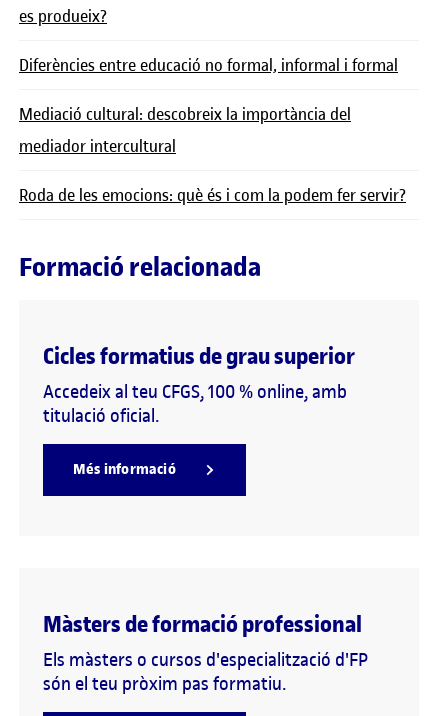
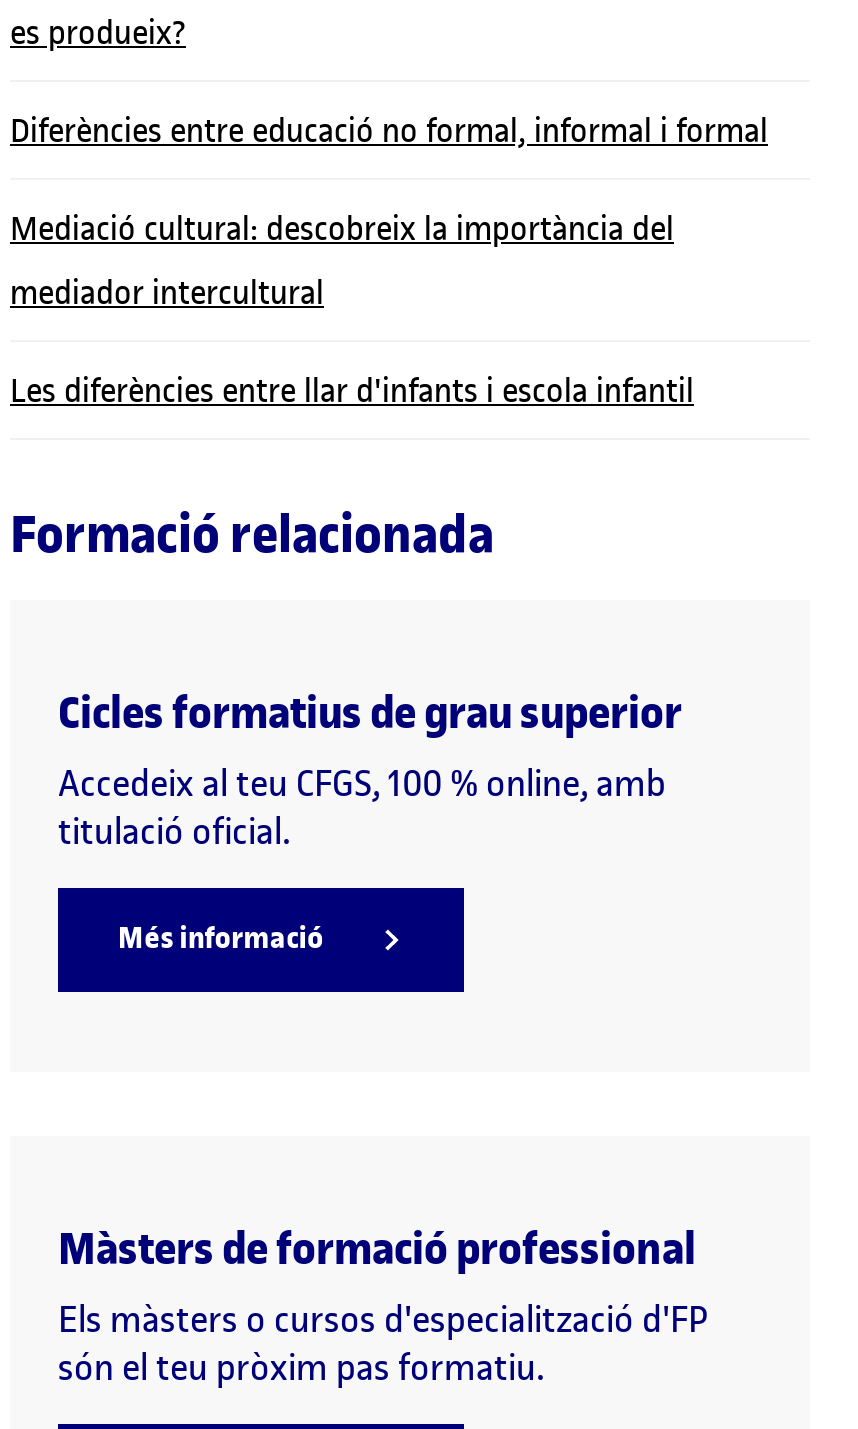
- Roda de les emocions: què és i com la podem fer servir?
+ Les diferències entre llar d'infants i escola infantil
